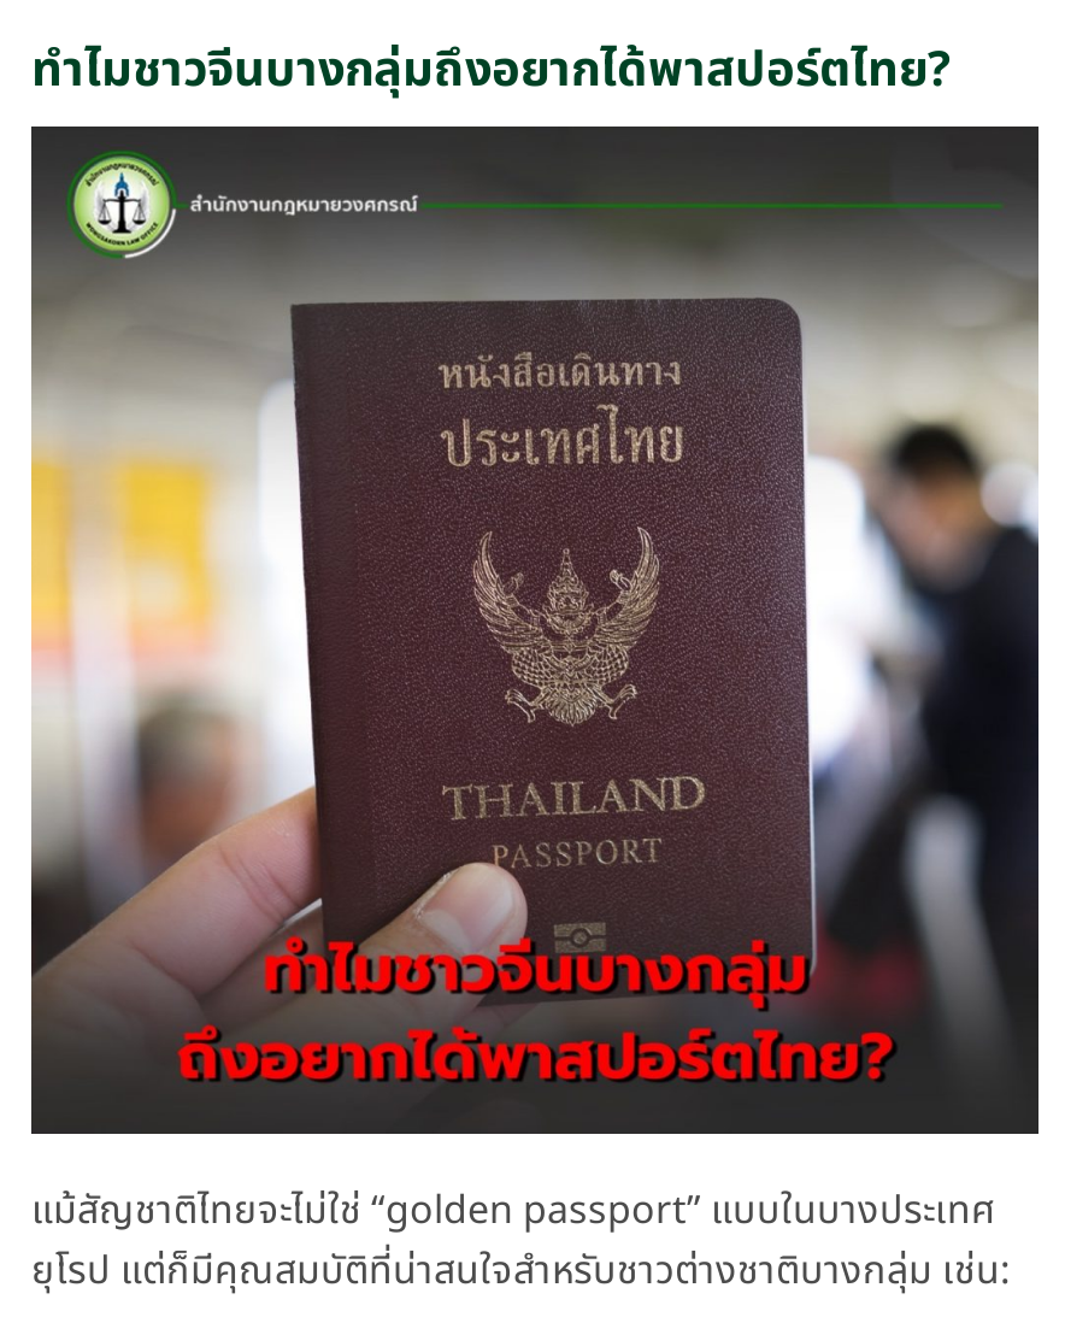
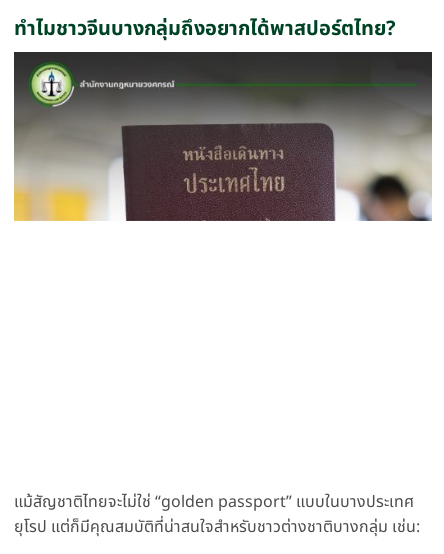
- [image]
